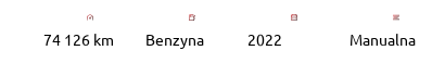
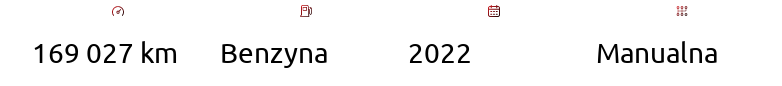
- 74 126 km Benzyna
+ 169 027 km Benzyna
